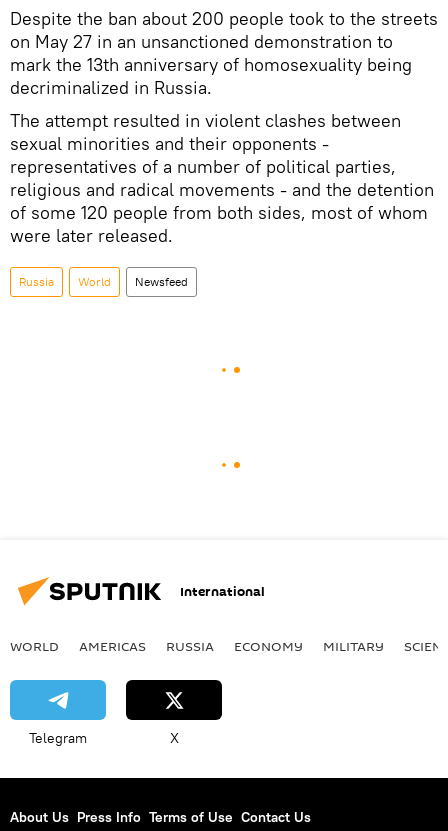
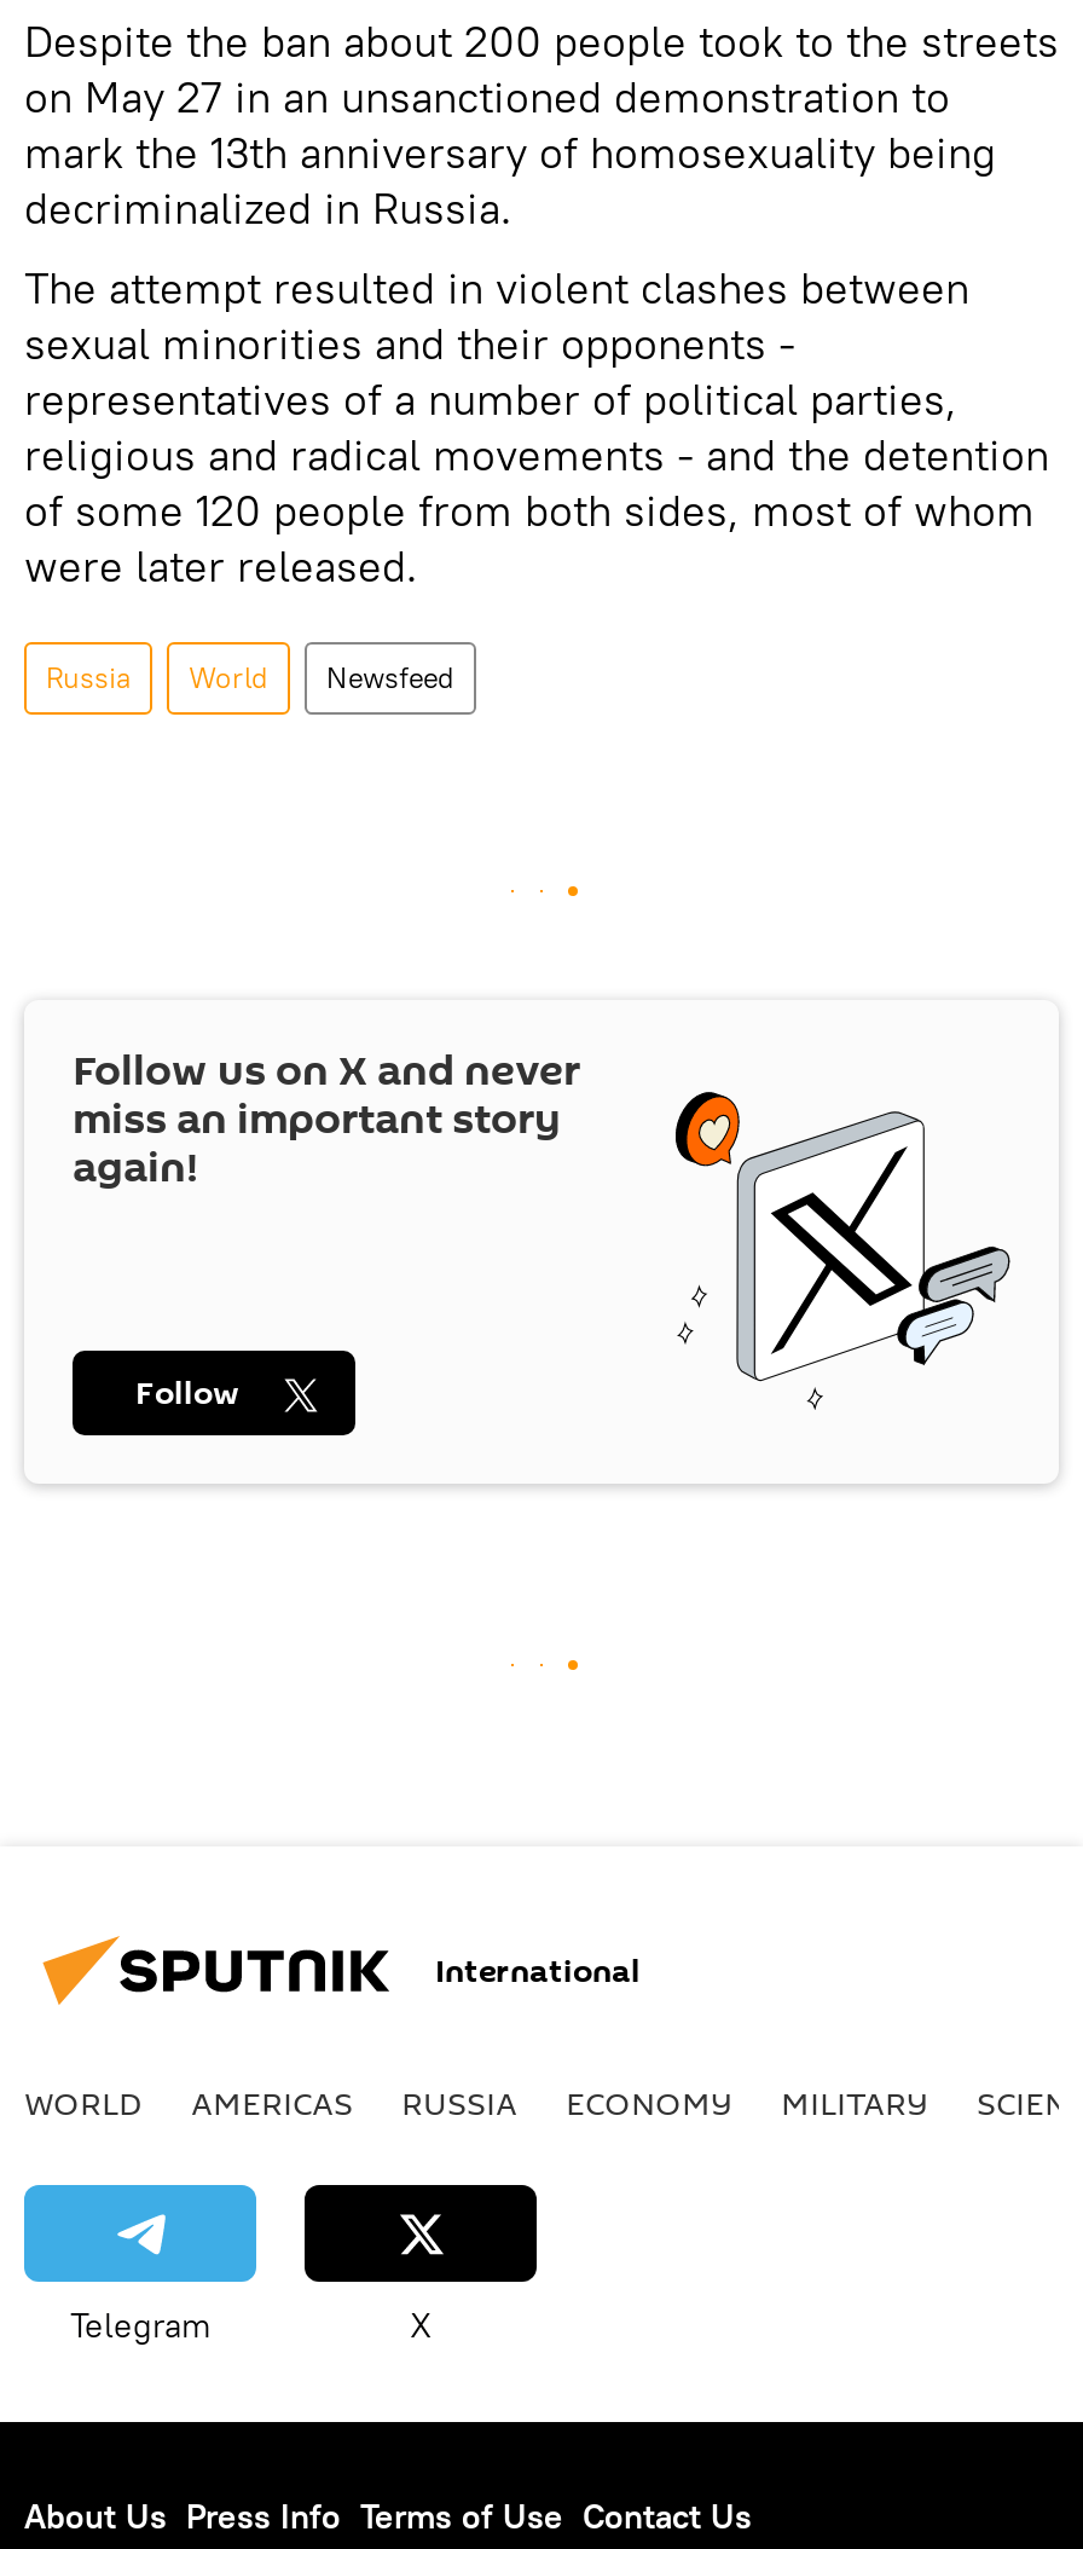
+ [image]
+ Follow us on X and never
+ miss an important story
+ again!

+ Follow
